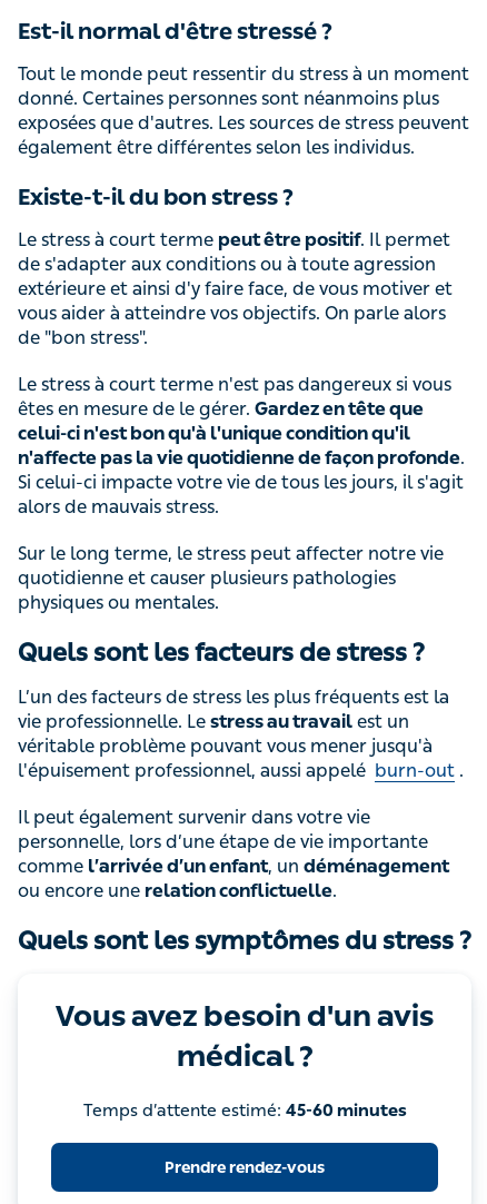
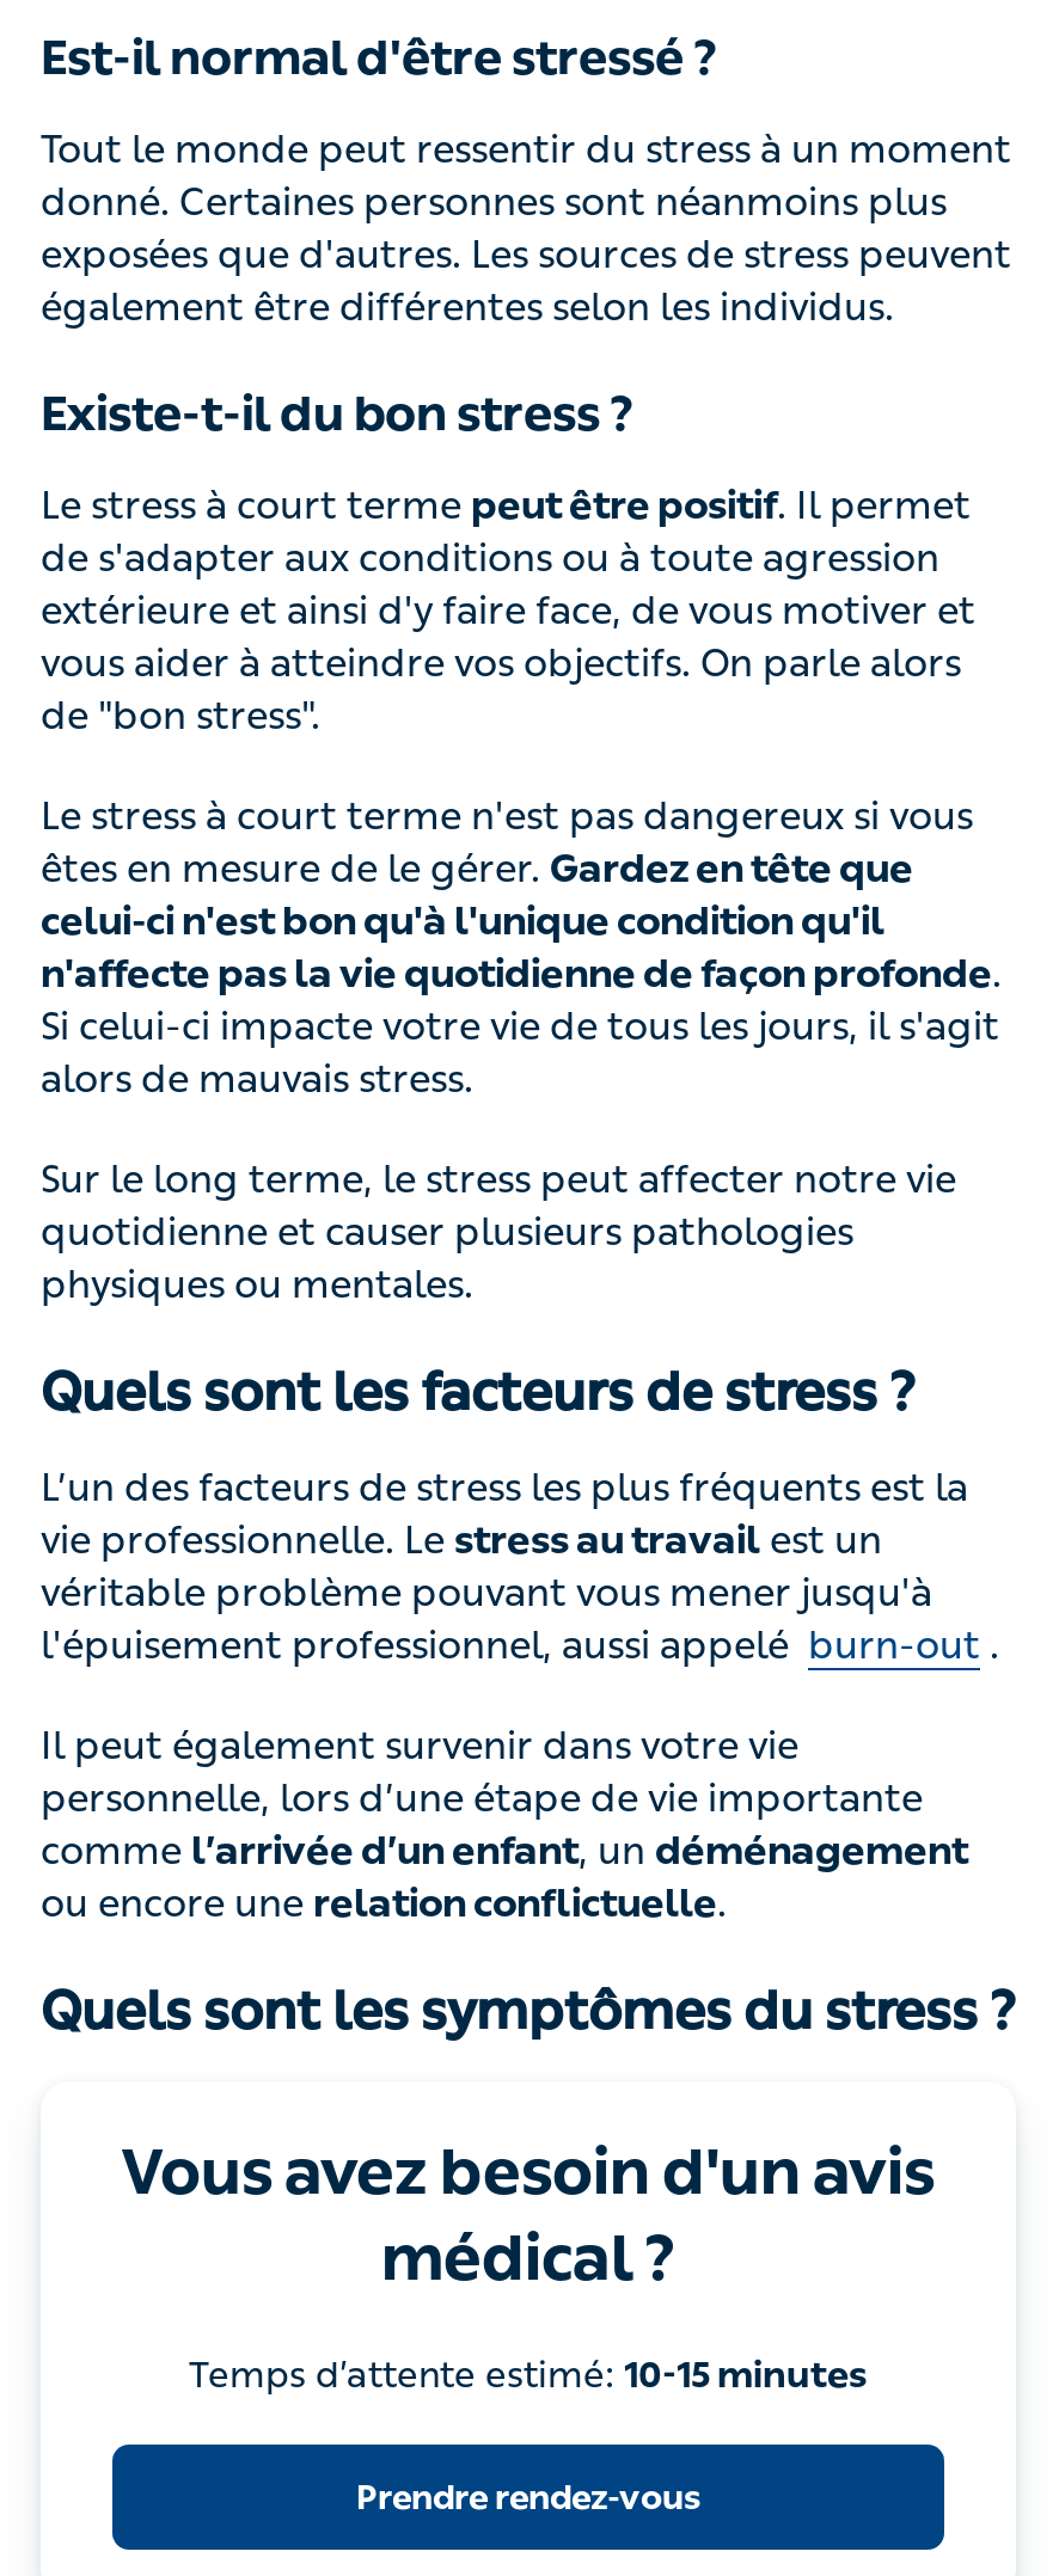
- Temps d’attente estimé: 45-60 minutes
+ Temps d’attente estimé: 10-15 minutes
